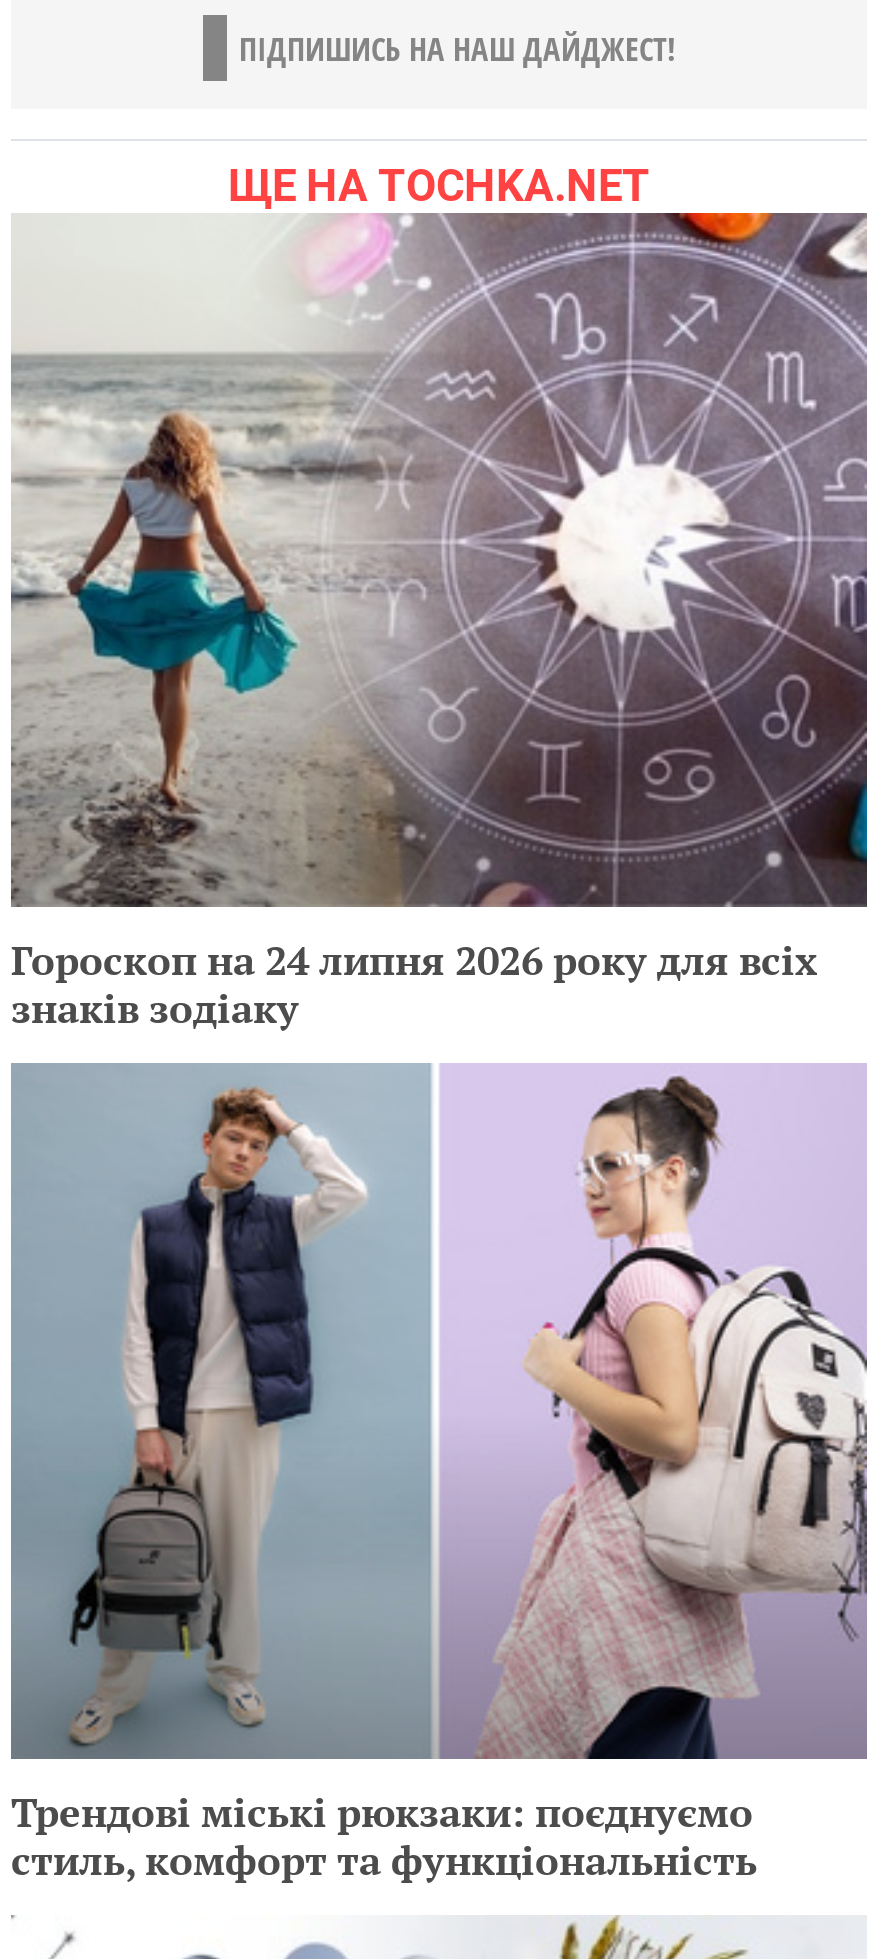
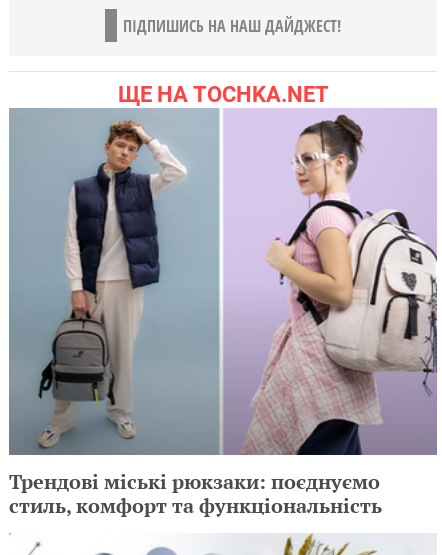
- [image]
- Гороскоп на 24 липня 2026 року для всіх
- знаків зодіаку
